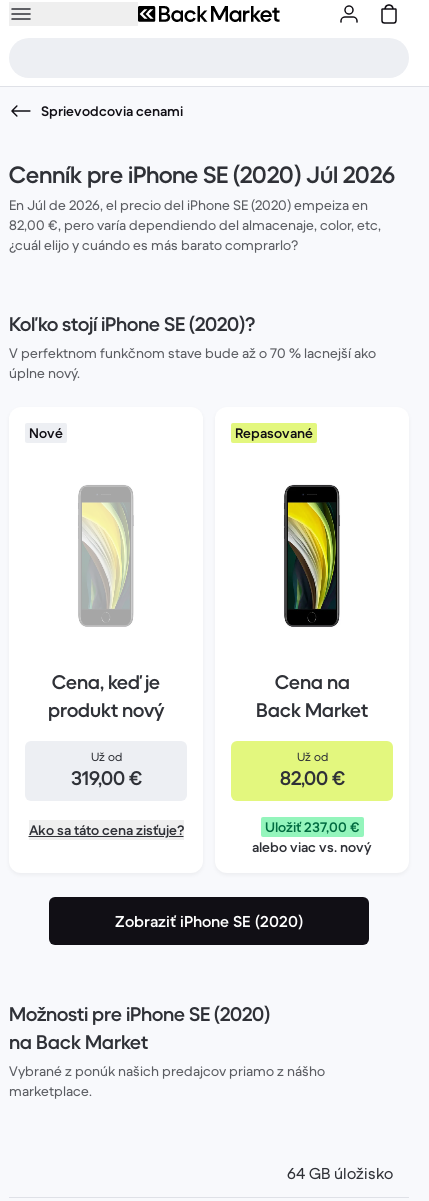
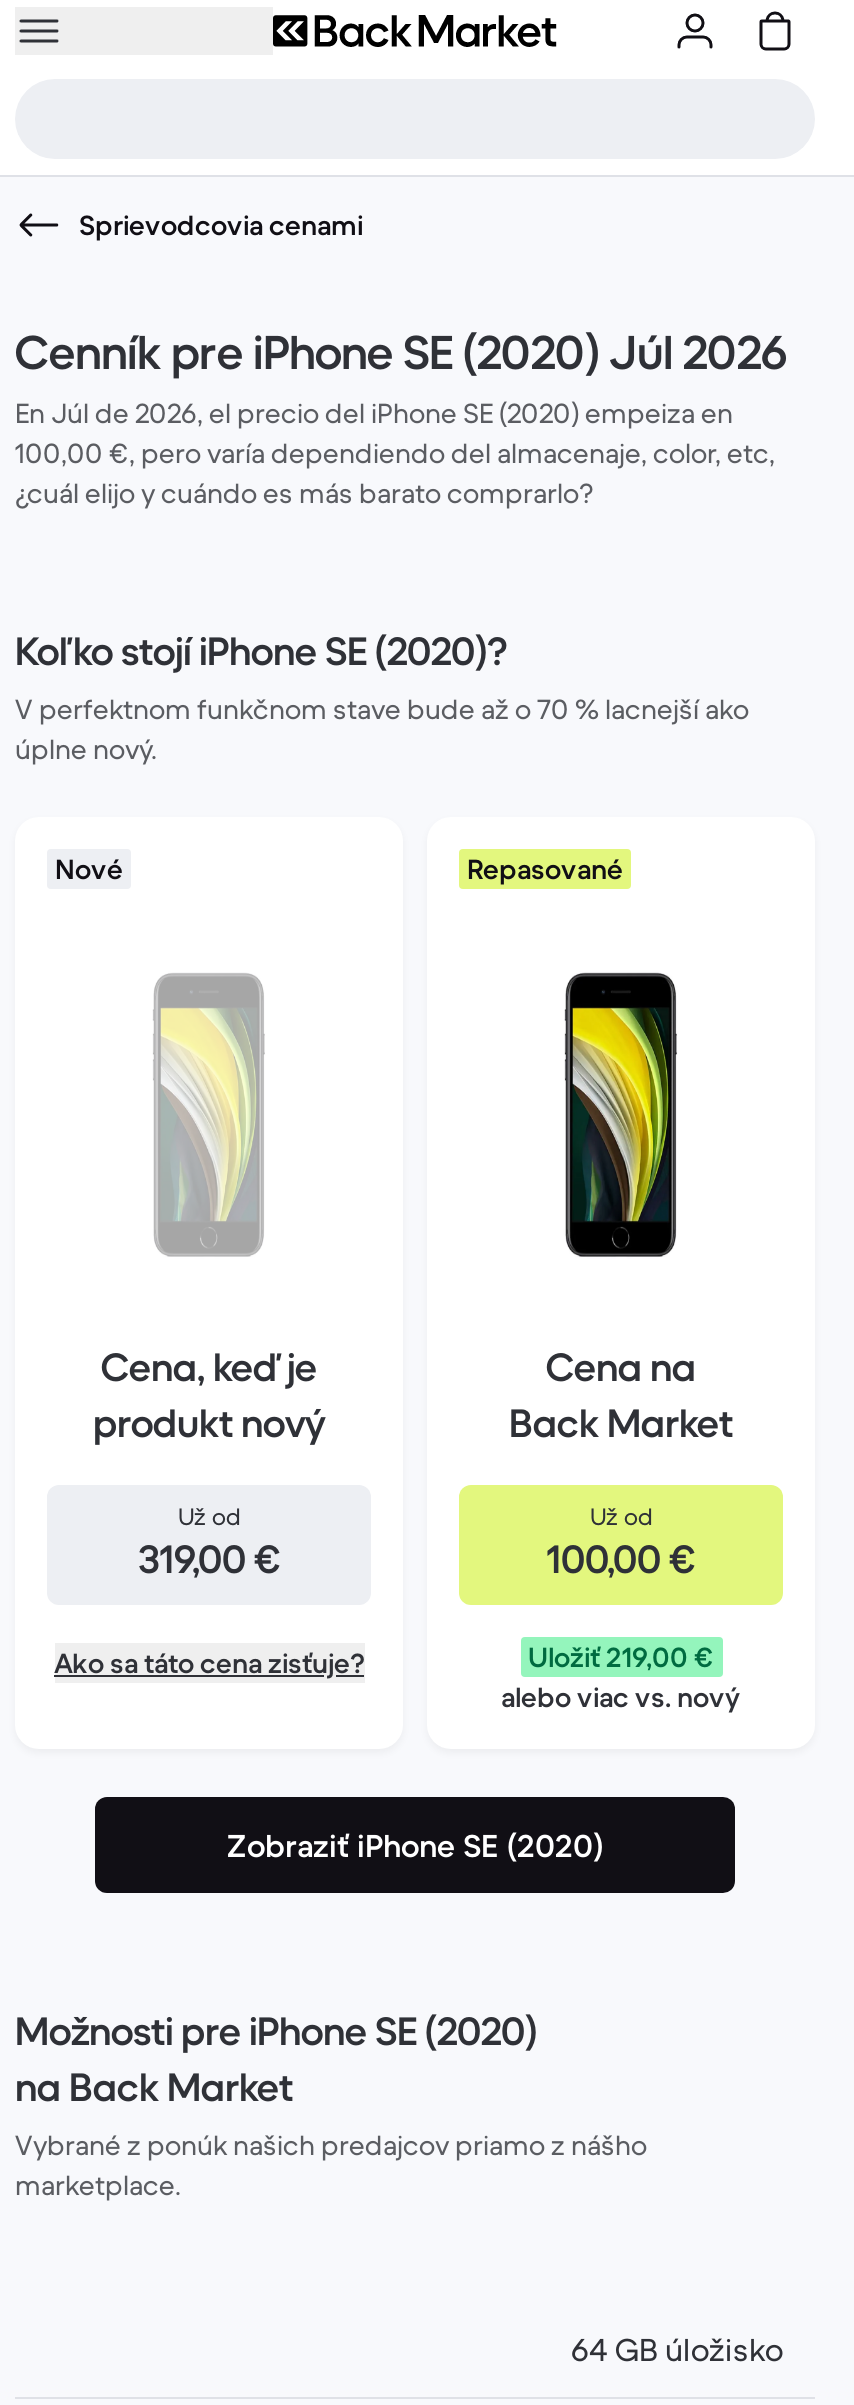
- 82,00 €, pero varía dependiendo del almacenaje, color, etc,
+ 100,00 €, pero varía dependiendo del almacenaje, color, etc,

- 82,00 €
+ 100,00 €

- Uložiť 237,00 €
+ Uložiť 219,00 €
